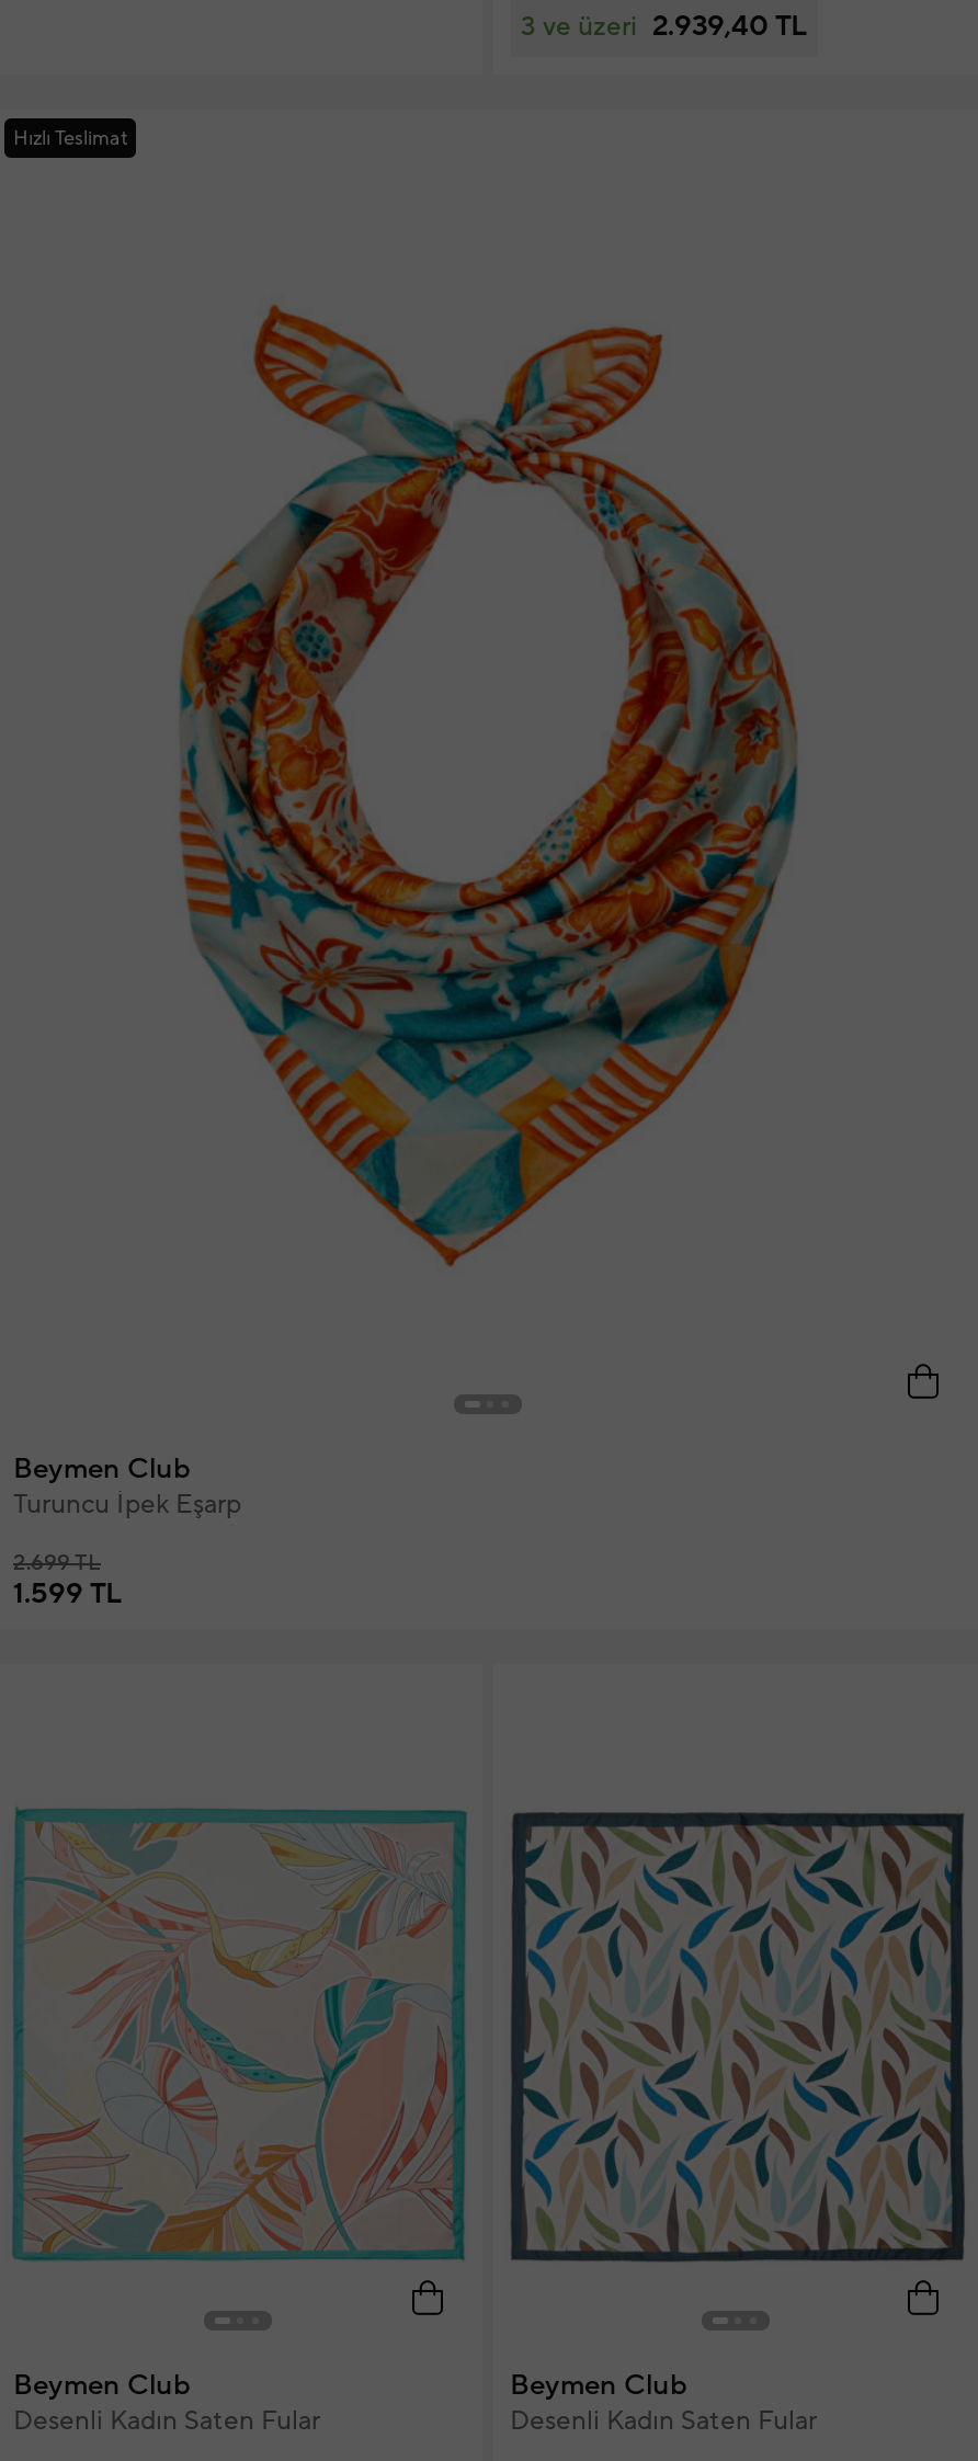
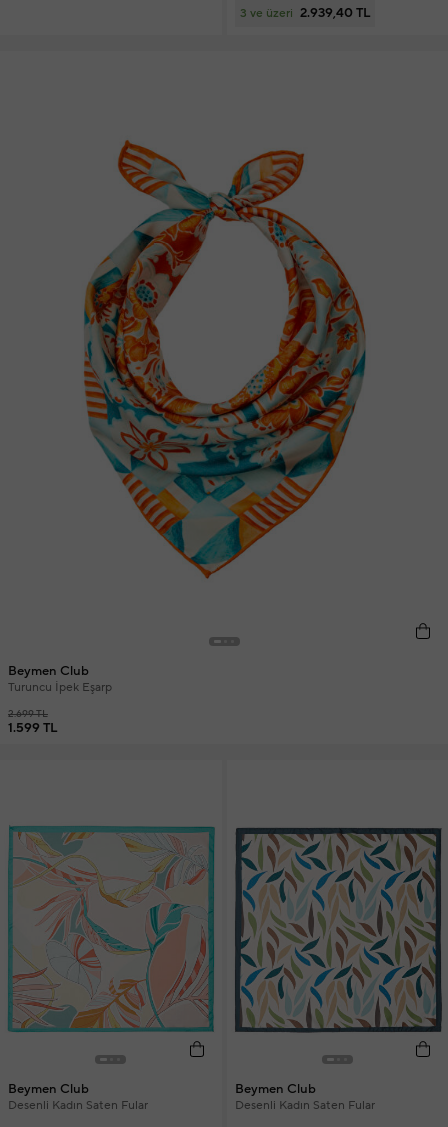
- Hızlı Teslimat
